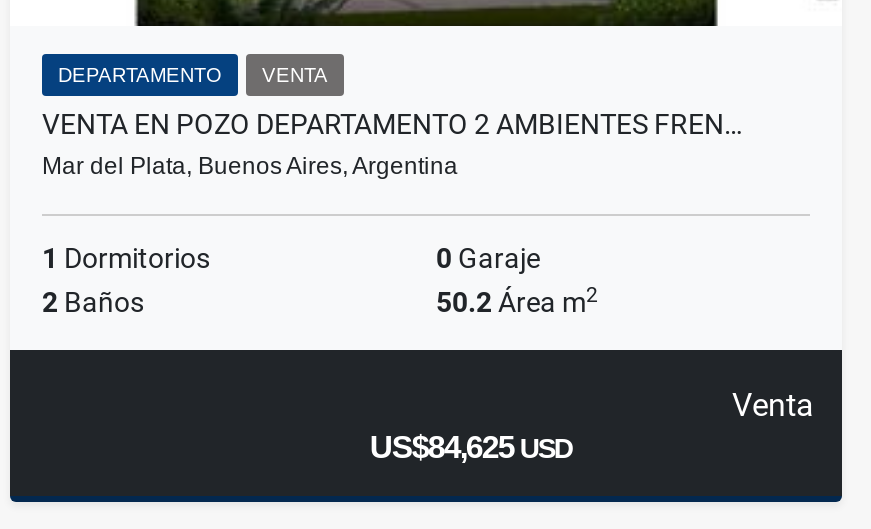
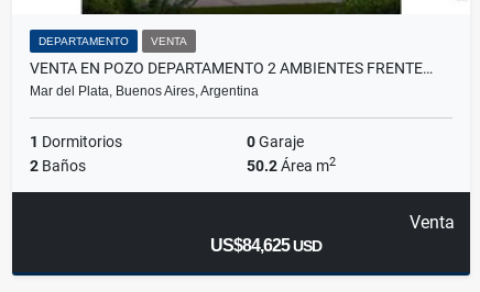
- VENTA EN POZO DEPARTAMENTO 2 AMBIENTES FREN…
+ VENTA EN POZO DEPARTAMENTO 2 AMBIENTES FRENTE…
